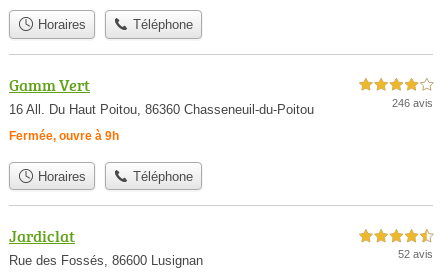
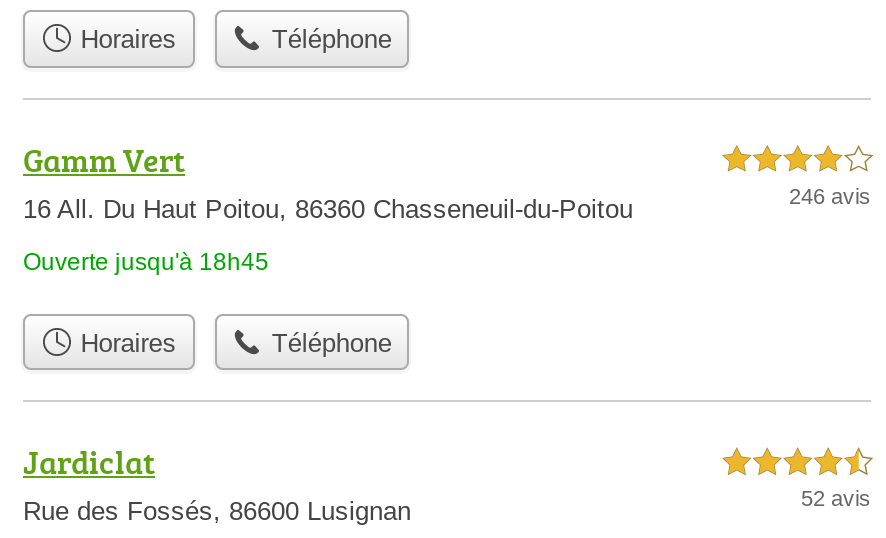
- Fermée, ouvre à 9h
+ Ouverte jusqu'à 18h45
